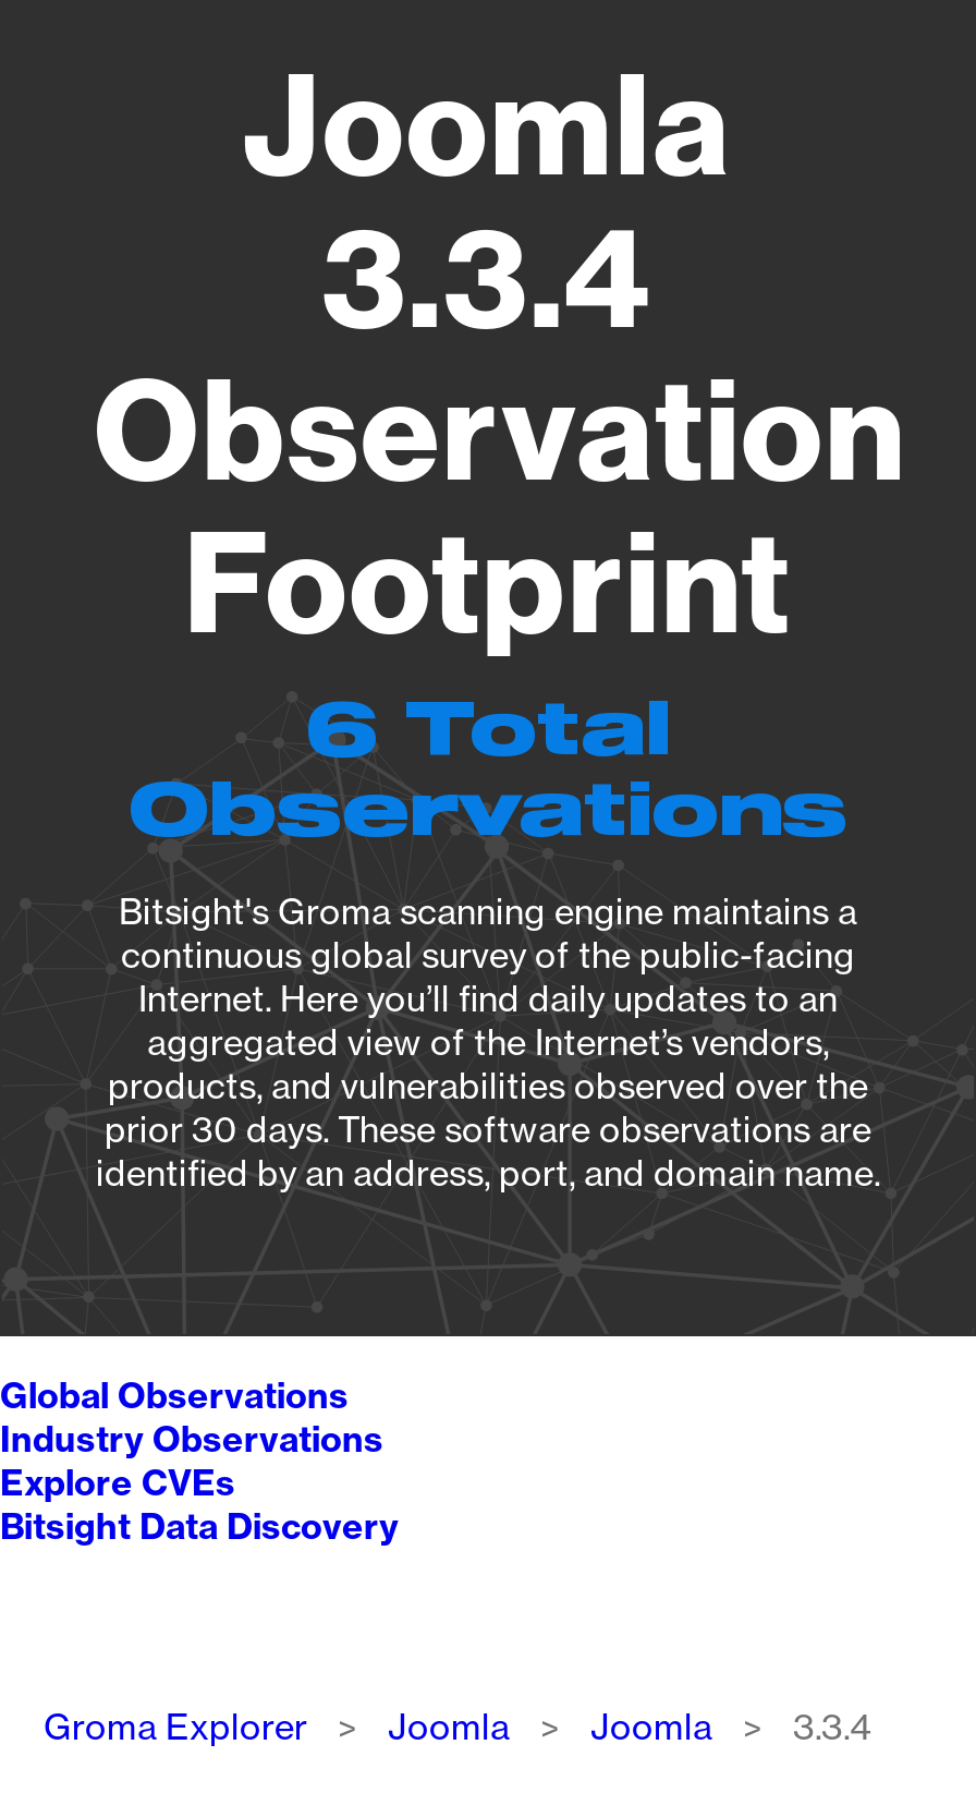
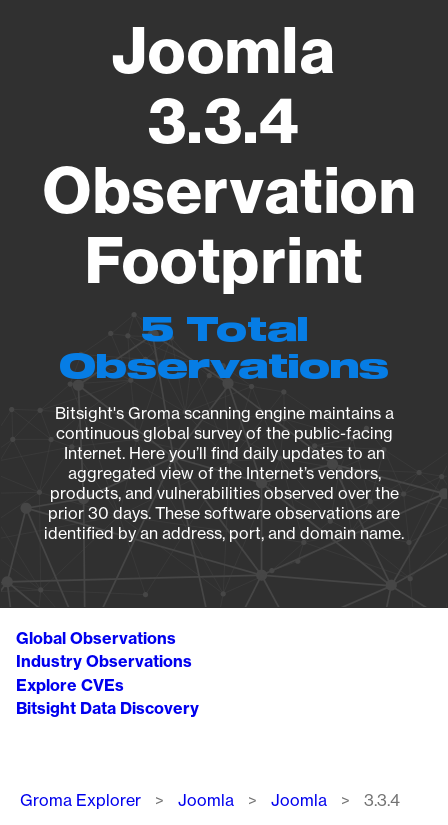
- 6 Total
+ 5 Total
